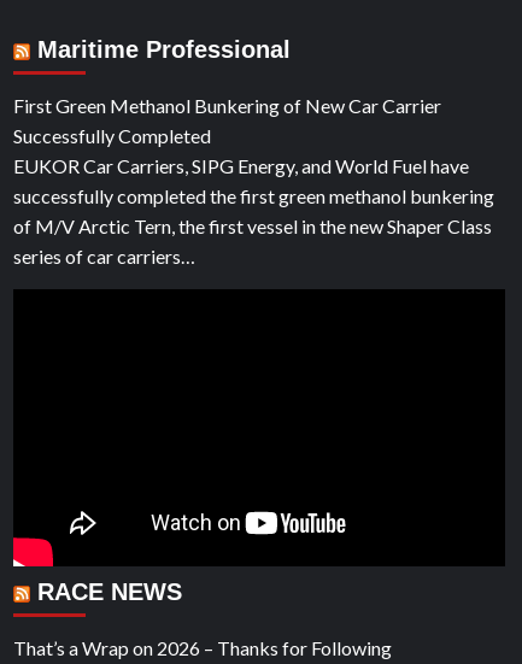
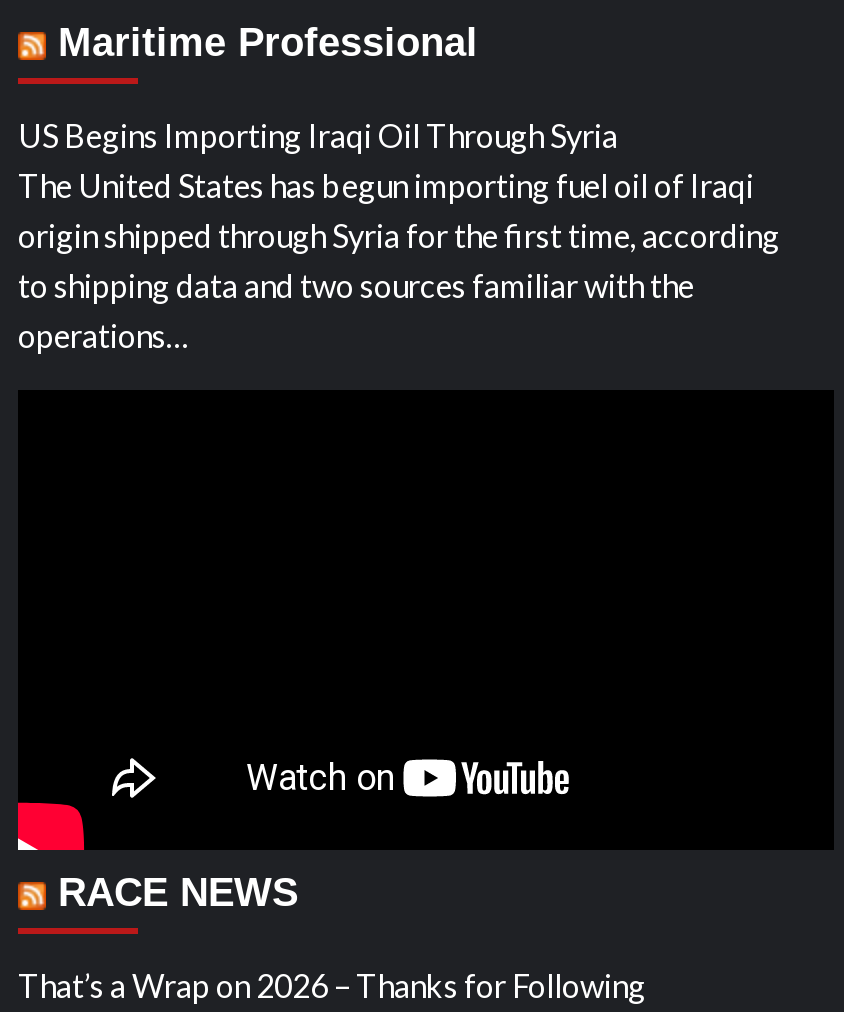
- First Green Methanol Bunkering of New Car Carrier
- Successfully Completed
- EUKOR Car Carriers, SIPG Energy, and World Fuel have
- successfully completed the first green methanol bunkering
- of M/V Arctic Tern, the first vessel in the new Shaper Class
- series of car carriers…
+ US Begins Importing Iraqi Oil Through Syria
+ The United States has begun importing fuel oil of Iraqi
+ origin shipped through Syria for the first time, according
+ to shipping data and two sources familiar with the
+ operations…
